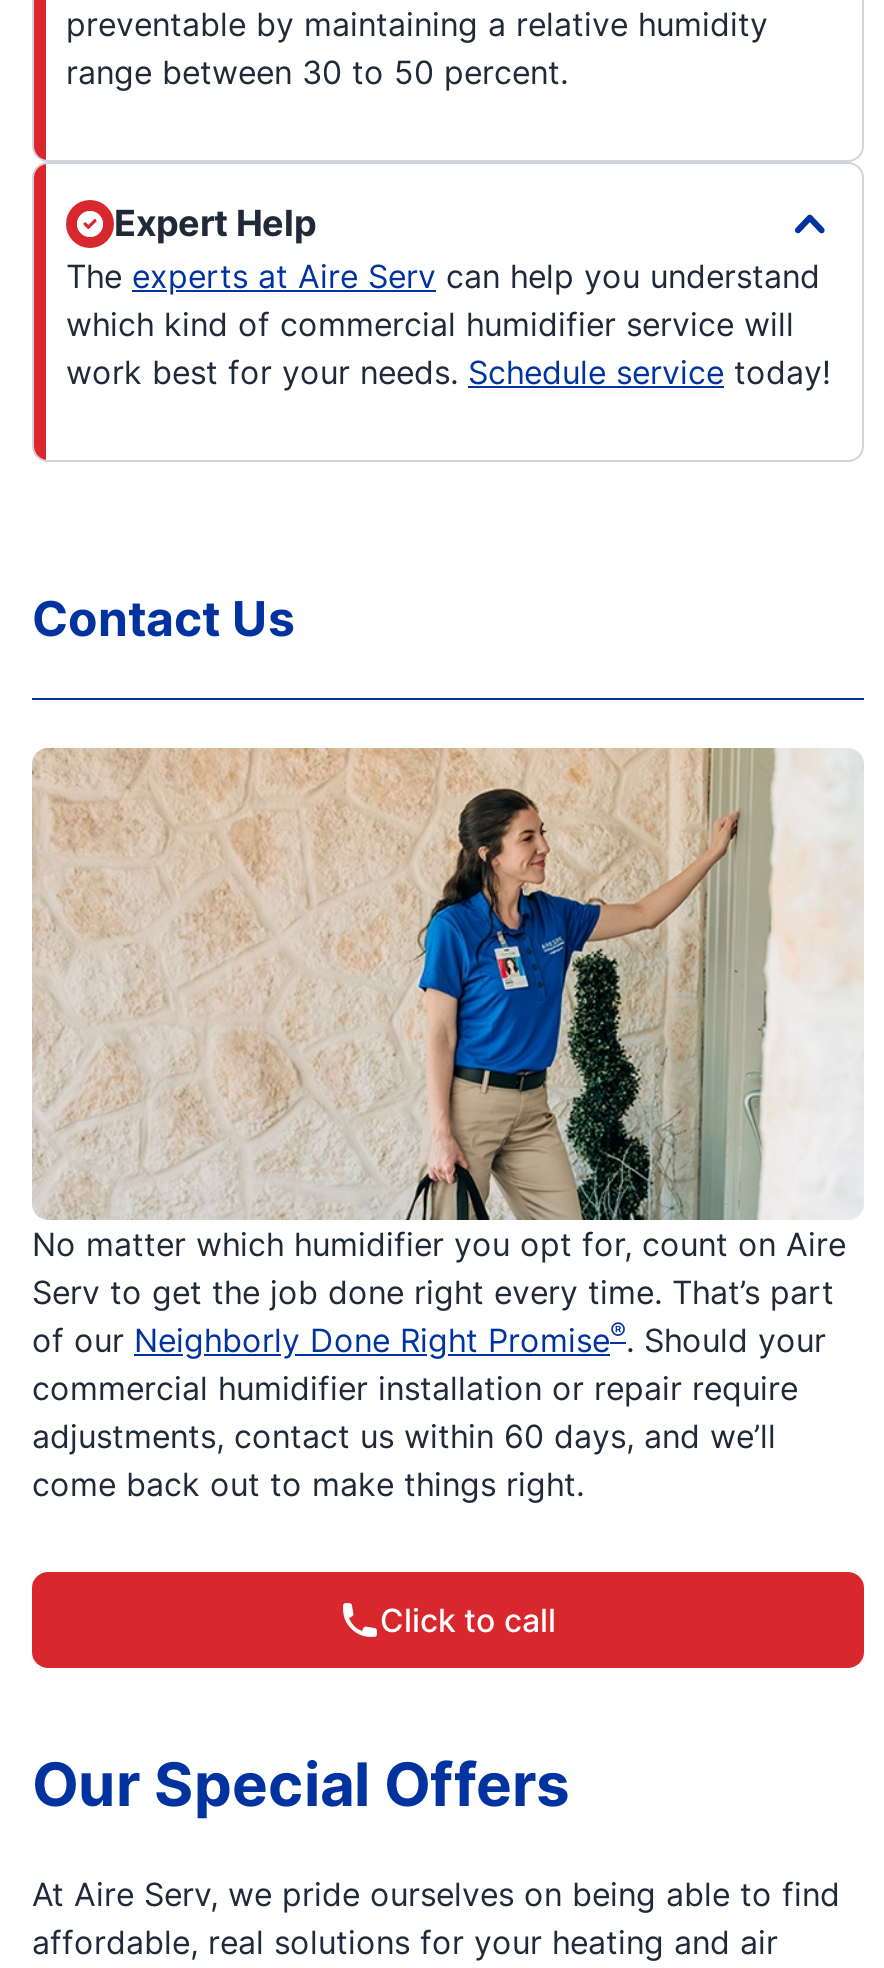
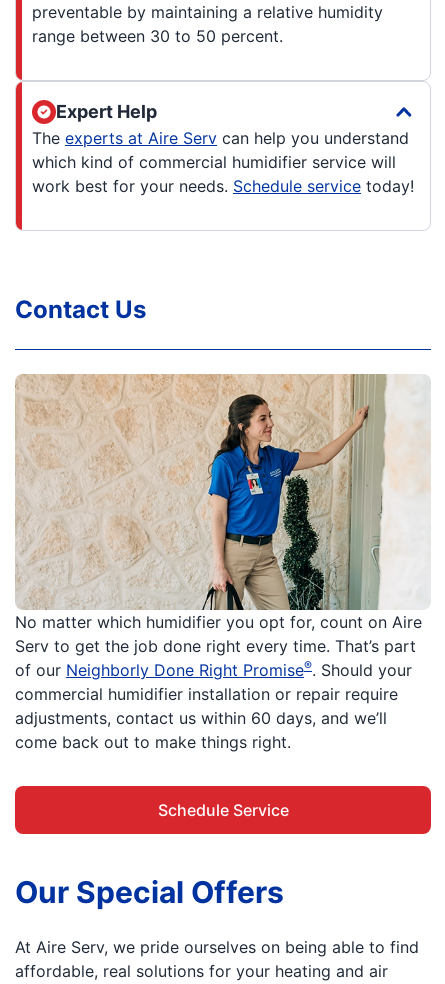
- Click to call
+ Schedule Service
